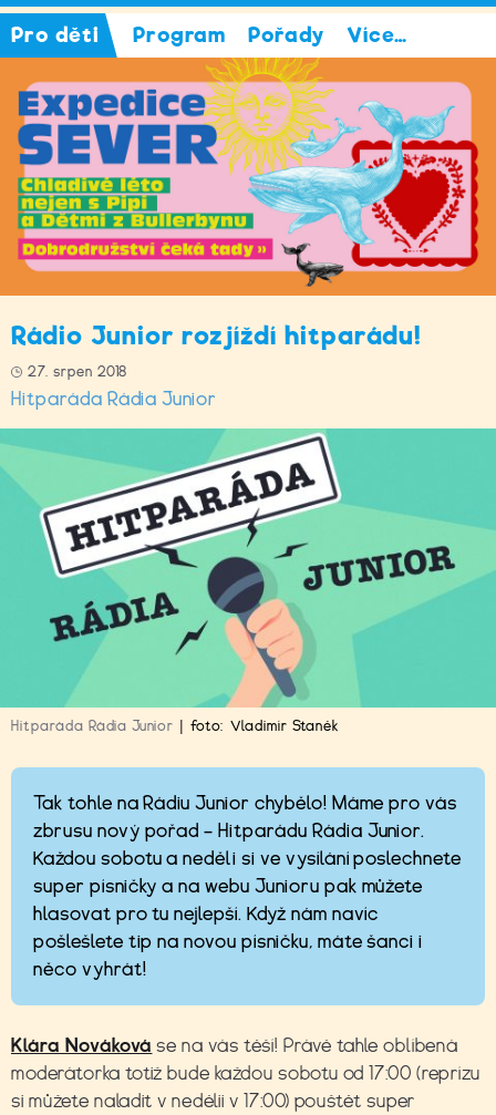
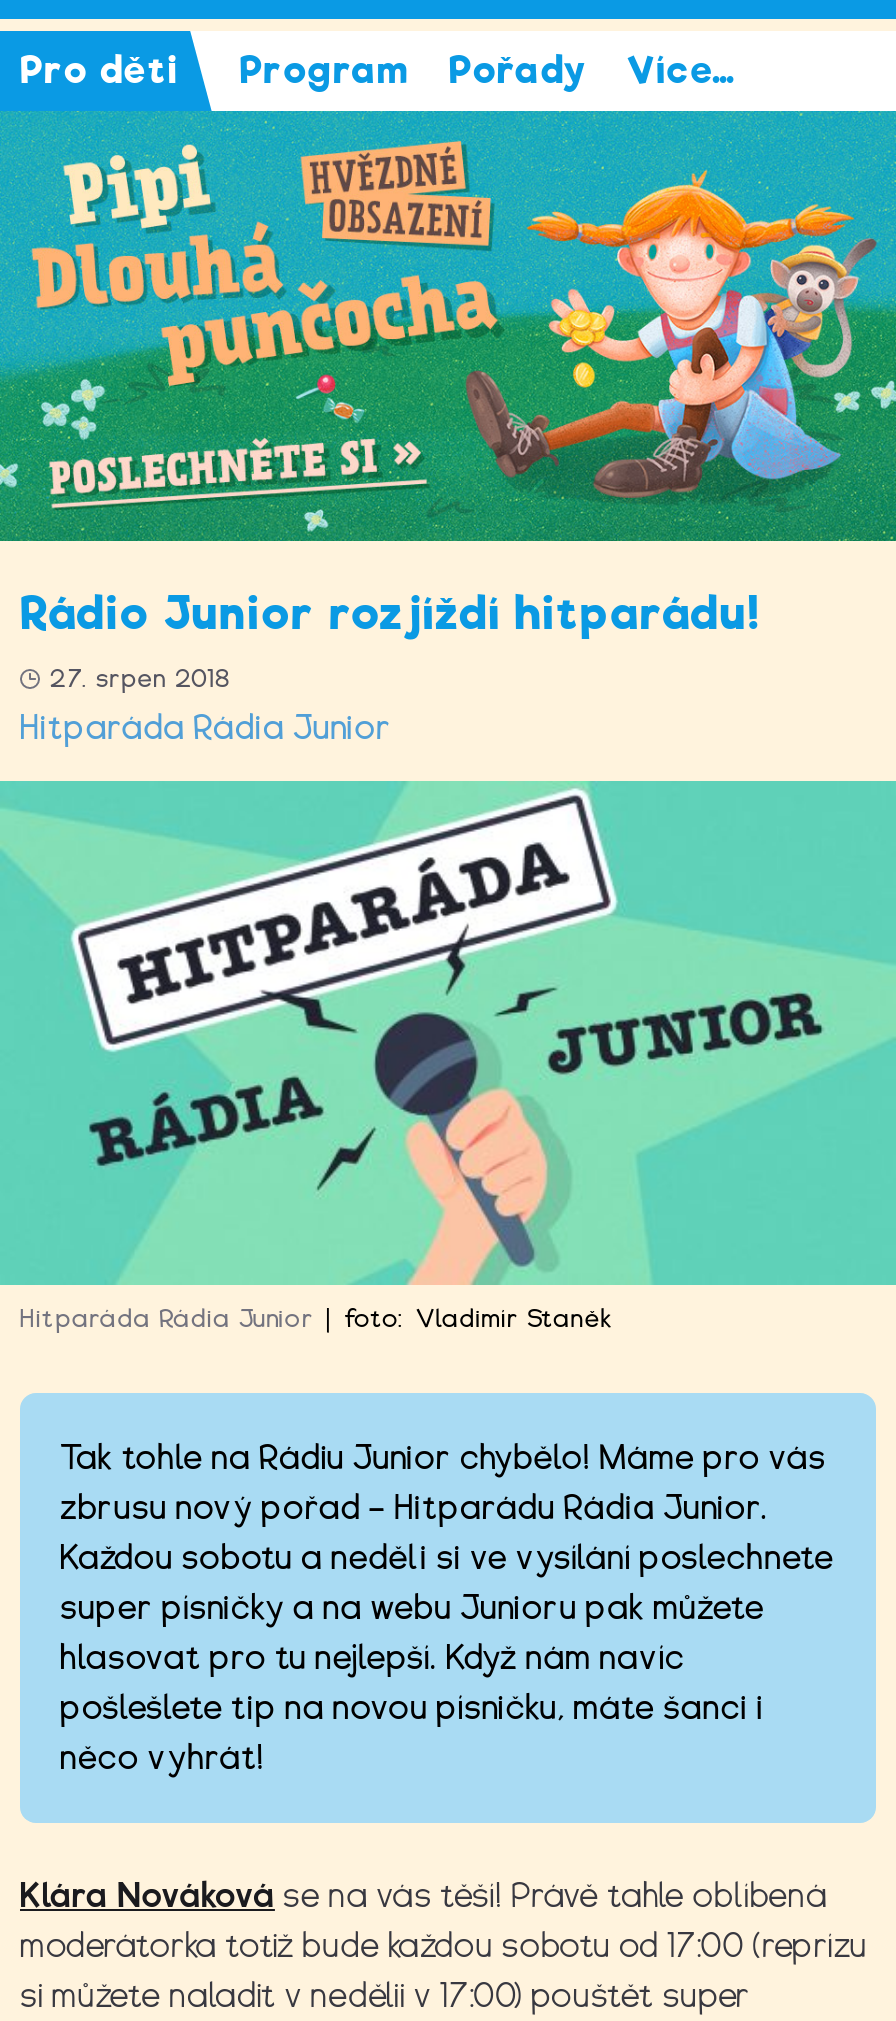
- [image]
+ [image]
